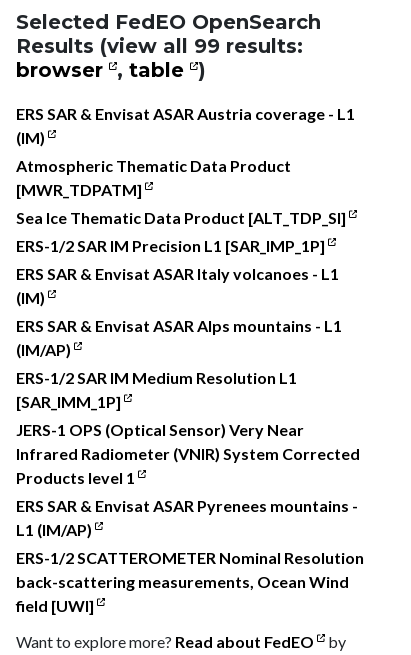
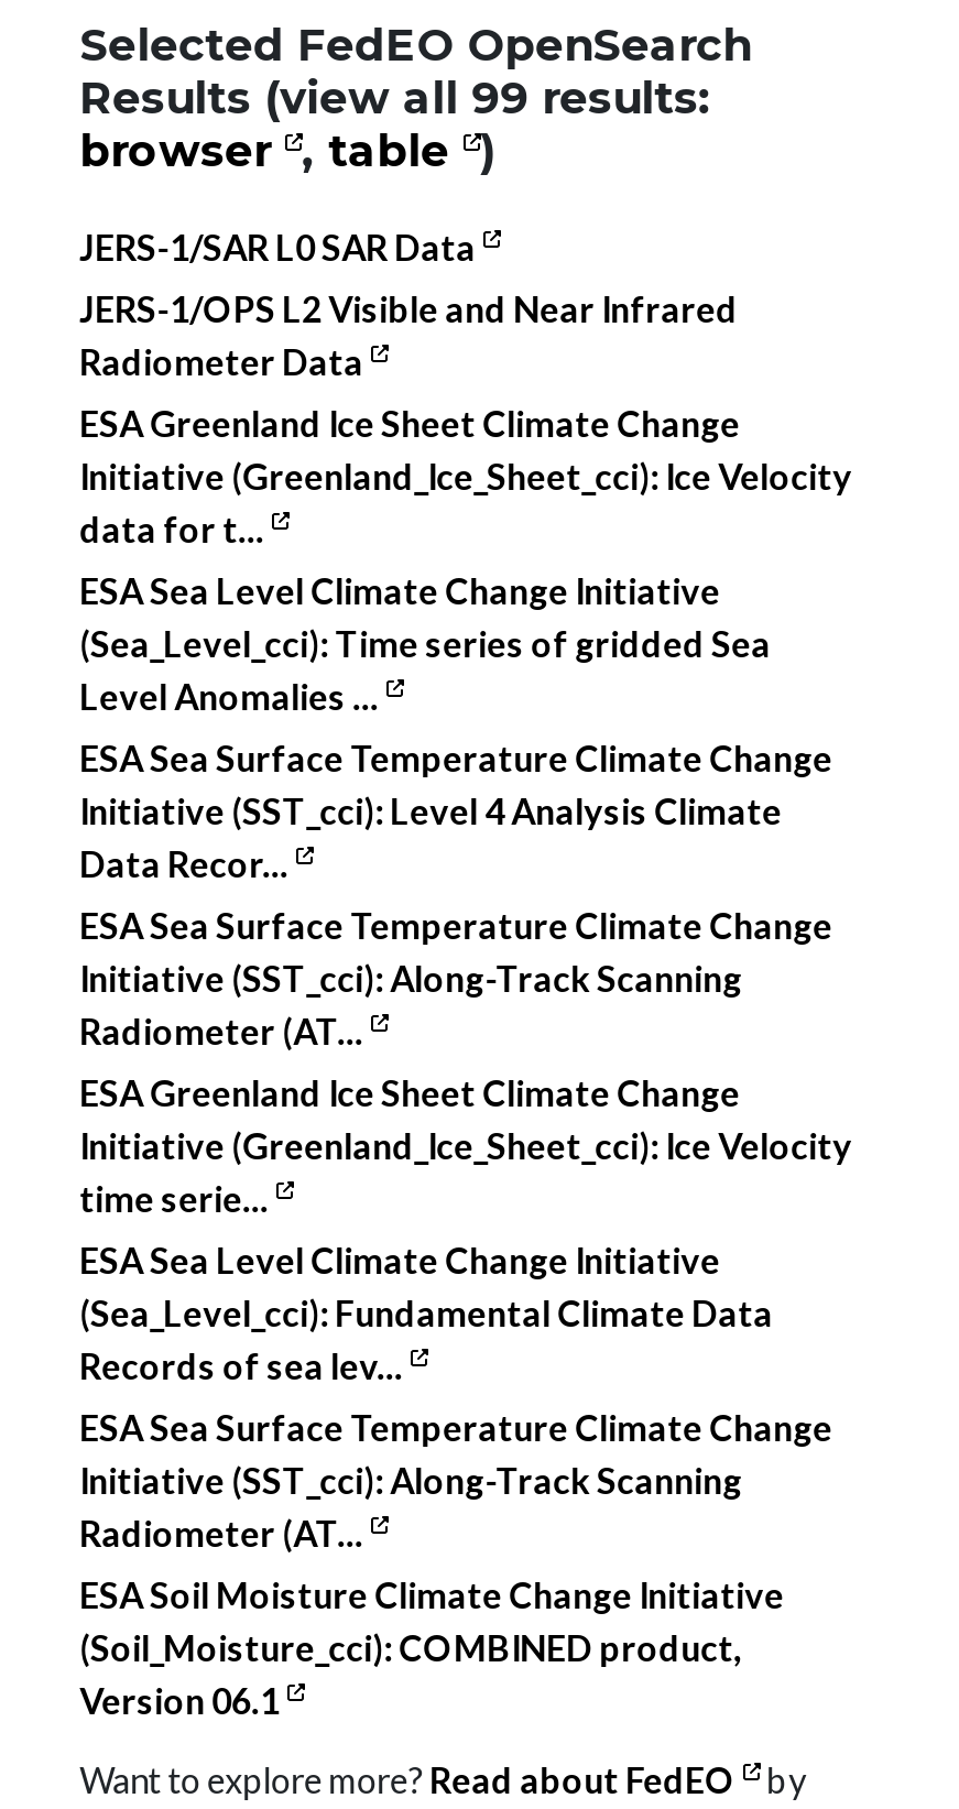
- ERS SAR & Envisat ASAR Austria coverage - L1
- (IM)
+ JERS-1/SAR L0 SAR Data

- Atmospheric Thematic Data Product
- [MWR_TDPATM]
+ JERS-1/OPS L2 Visible and Near Infrared
+ Radiometer Data

- Sea Ice Thematic Data Product [ALT_TDP_SI]
+ ESA Greenland Ice Sheet Climate Change
+ Initiative (Greenland_Ice_Sheet_cci): Ice Velocity
+ data for t...

- ERS-1/2 SAR IM Precision L1 [SAR_IMP_1P]
+ ESA Sea Level Climate Change Initiative
+ (Sea_Level_cci): Time series of gridded Sea
+ Level Anomalies ...

- ERS SAR & Envisat ASAR Italy volcanoes - L1
- (IM)
+ ESA Sea Surface Temperature Climate Change
+ Initiative (SST_cci): Level 4 Analysis Climate
+ Data Recor...

- ERS SAR & Envisat ASAR Alps mountains - L1
- (IM/AP)
+ ESA Sea Surface Temperature Climate Change
+ Initiative (SST_cci): Along-Track Scanning
+ Radiometer (AT...

- ERS-1/2 SAR IM Medium Resolution L1
- [SAR_IMM_1P]
+ ESA Greenland Ice Sheet Climate Change
+ Initiative (Greenland_Ice_Sheet_cci): Ice Velocity
+ time serie...

- JERS-1 OPS (Optical Sensor) Very Near
- Infrared Radiometer (VNIR) System Corrected
- Products level 1
+ ESA Sea Level Climate Change Initiative
+ (Sea_Level_cci): Fundamental Climate Data
+ Records of sea lev...

- ERS SAR & Envisat ASAR Pyrenees mountains -
- L1 (IM/AP)
+ ESA Sea Surface Temperature Climate Change
+ Initiative (SST_cci): Along-Track Scanning
+ Radiometer (AT...

- ERS-1/2 SCATTEROMETER Nominal Resolution
- back-scattering measurements, Ocean Wind
- field [UWI]
+ ESA Soil Moisture Climate Change Initiative
+ (Soil_Moisture_cci): COMBINED product,
+ Version 06.1
